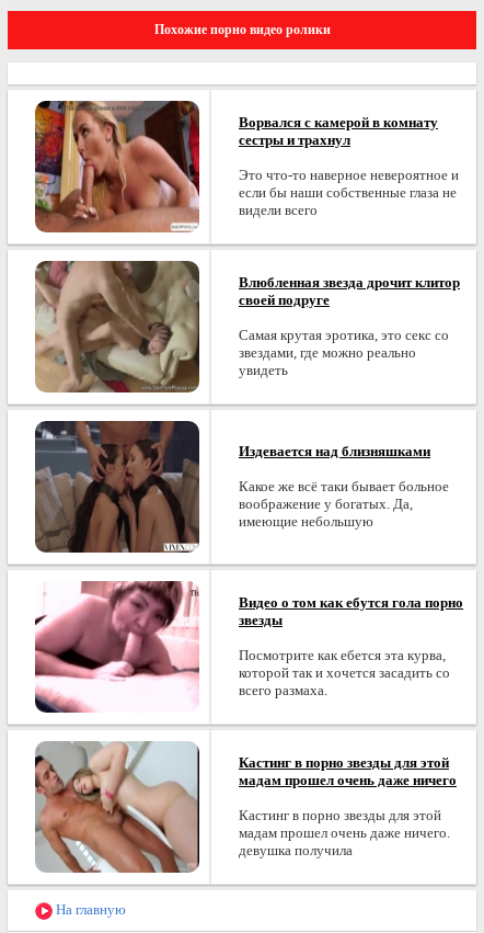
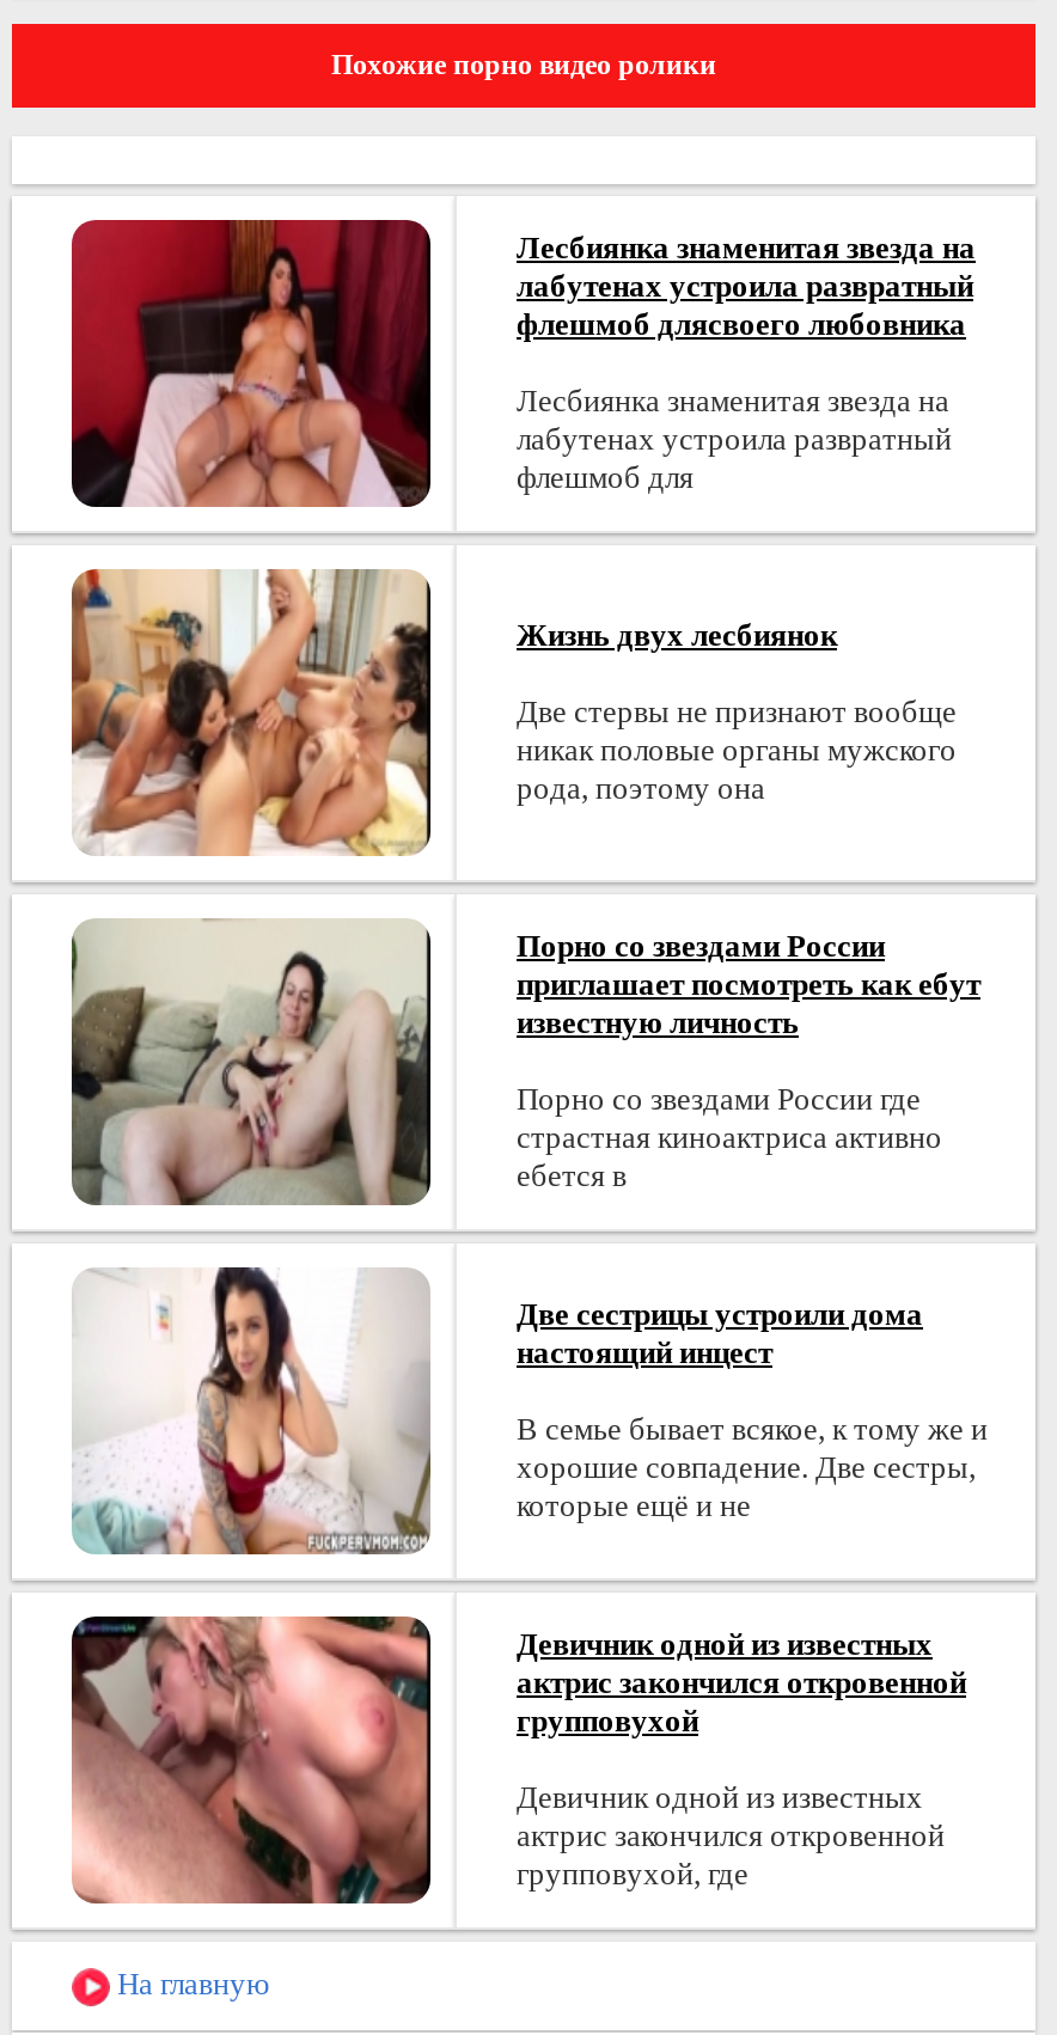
- [image]
- Ворвался с камерой в комнату
- сестры и трахнул
+ [image]
+ Лесбиянка знаменитая звезда на
+ лабутенах устроила развратный
+ флешмоб длясвоего любовника

- Это что-то наверное невероятное и
- если бы наши собственные глаза не
- видели всего
+ Лесбиянка знаменитая звезда на
+ лабутенах устроила развратный
+ флешмоб для

- [image]
- Влюбленная звезда дрочит клитор
- своей подруге
+ [image]
+ Жизнь двух лесбиянок

- Самая крутая эротика, это секс со
- звездами, где можно реально
- увидеть
+ Две стервы не признают вообще
+ никак половые органы мужского
+ рода, поэтому она

- [image]
- Издевается над близняшками
+ [image]
+ Порно со звездами России
+ приглашает посмотреть как ебут
+ известную личность

- Какое же всё таки бывает больное
- воображение у богатых. Да,
- имеющие небольшую
+ Порно со звездами России где
+ страстная киноактриса активно
+ ебется в

- [image]
- Видео о том как ебутся гола порно
- звезды
+ [image]
+ Две сестрицы устроили дома
+ настоящий инцест

- Посмотрите как ебется эта курва,
- которой так и хочется засадить со
- всего размаха.
+ В семье бывает всякое, к тому же и
+ хорошие совпадение. Две сестры,
+ которые ещё и не

- [image]
- Кастинг в порно звезды для этой
- мадам прошел очень даже ничего
+ [image]
+ Девичник одной из известных
+ актрис закончился откровенной
+ групповухой

- Кастинг в порно звезды для этой
- мадам прошел очень даже ничего.
- девушка получила
+ Девичник одной из известных
+ актрис закончился откровенной
+ групповухой, где
